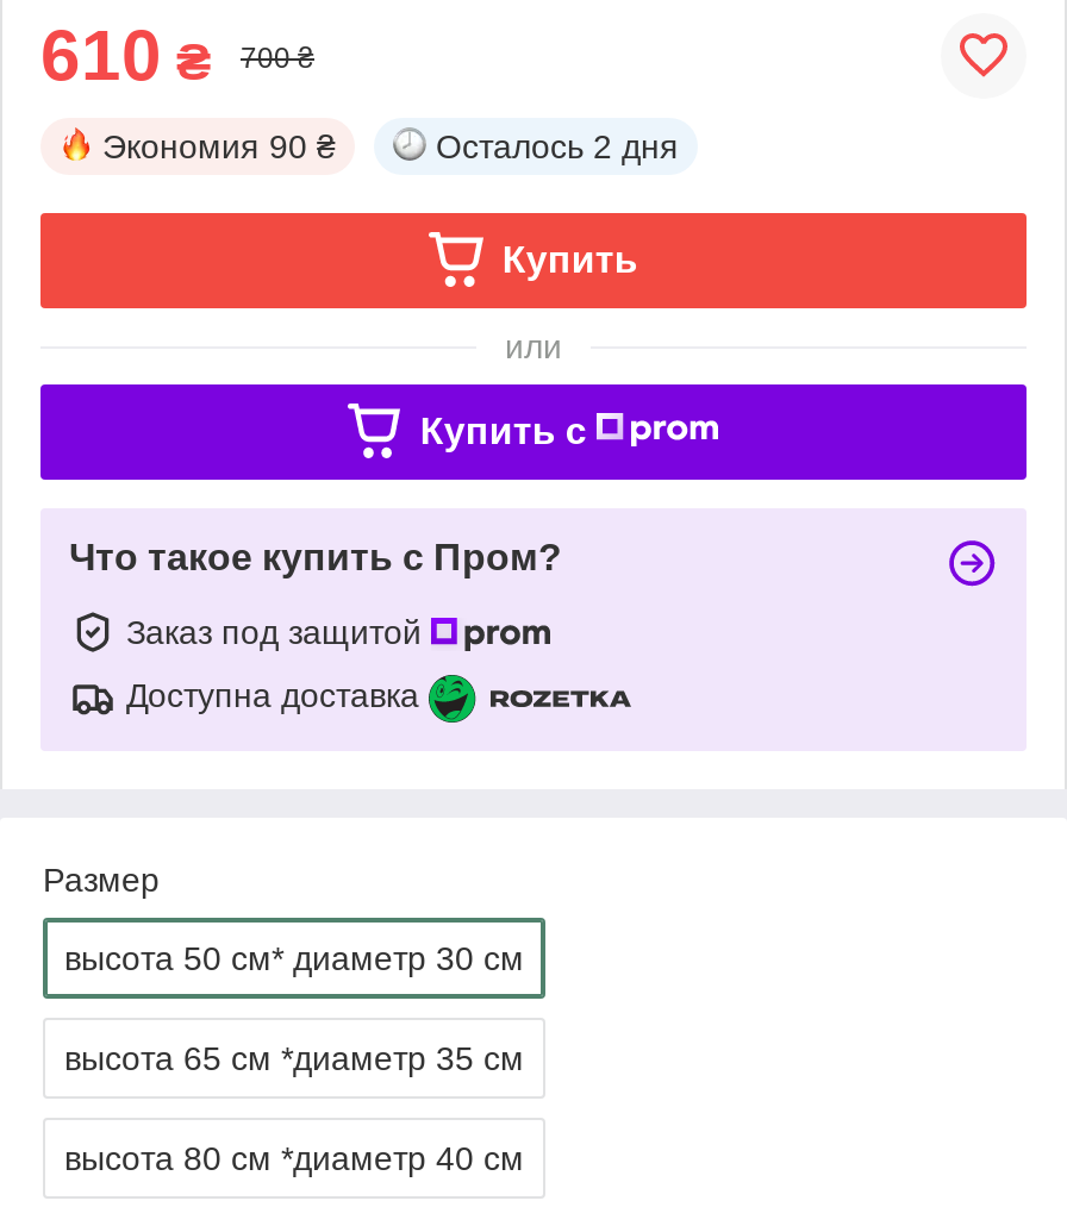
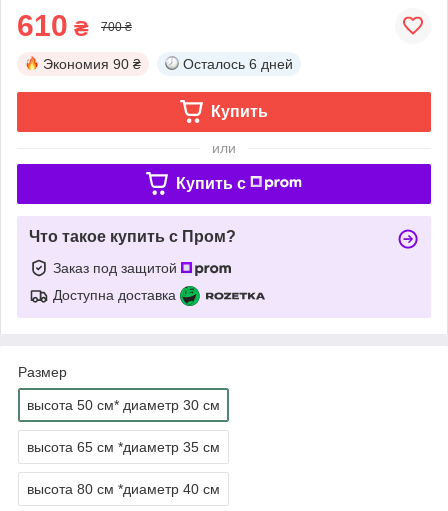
- Осталось 2 дня
+ Осталось 6 дней
